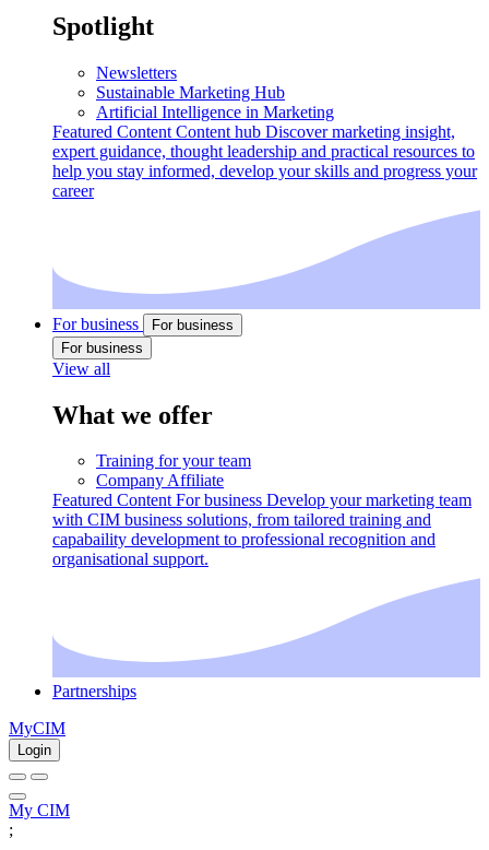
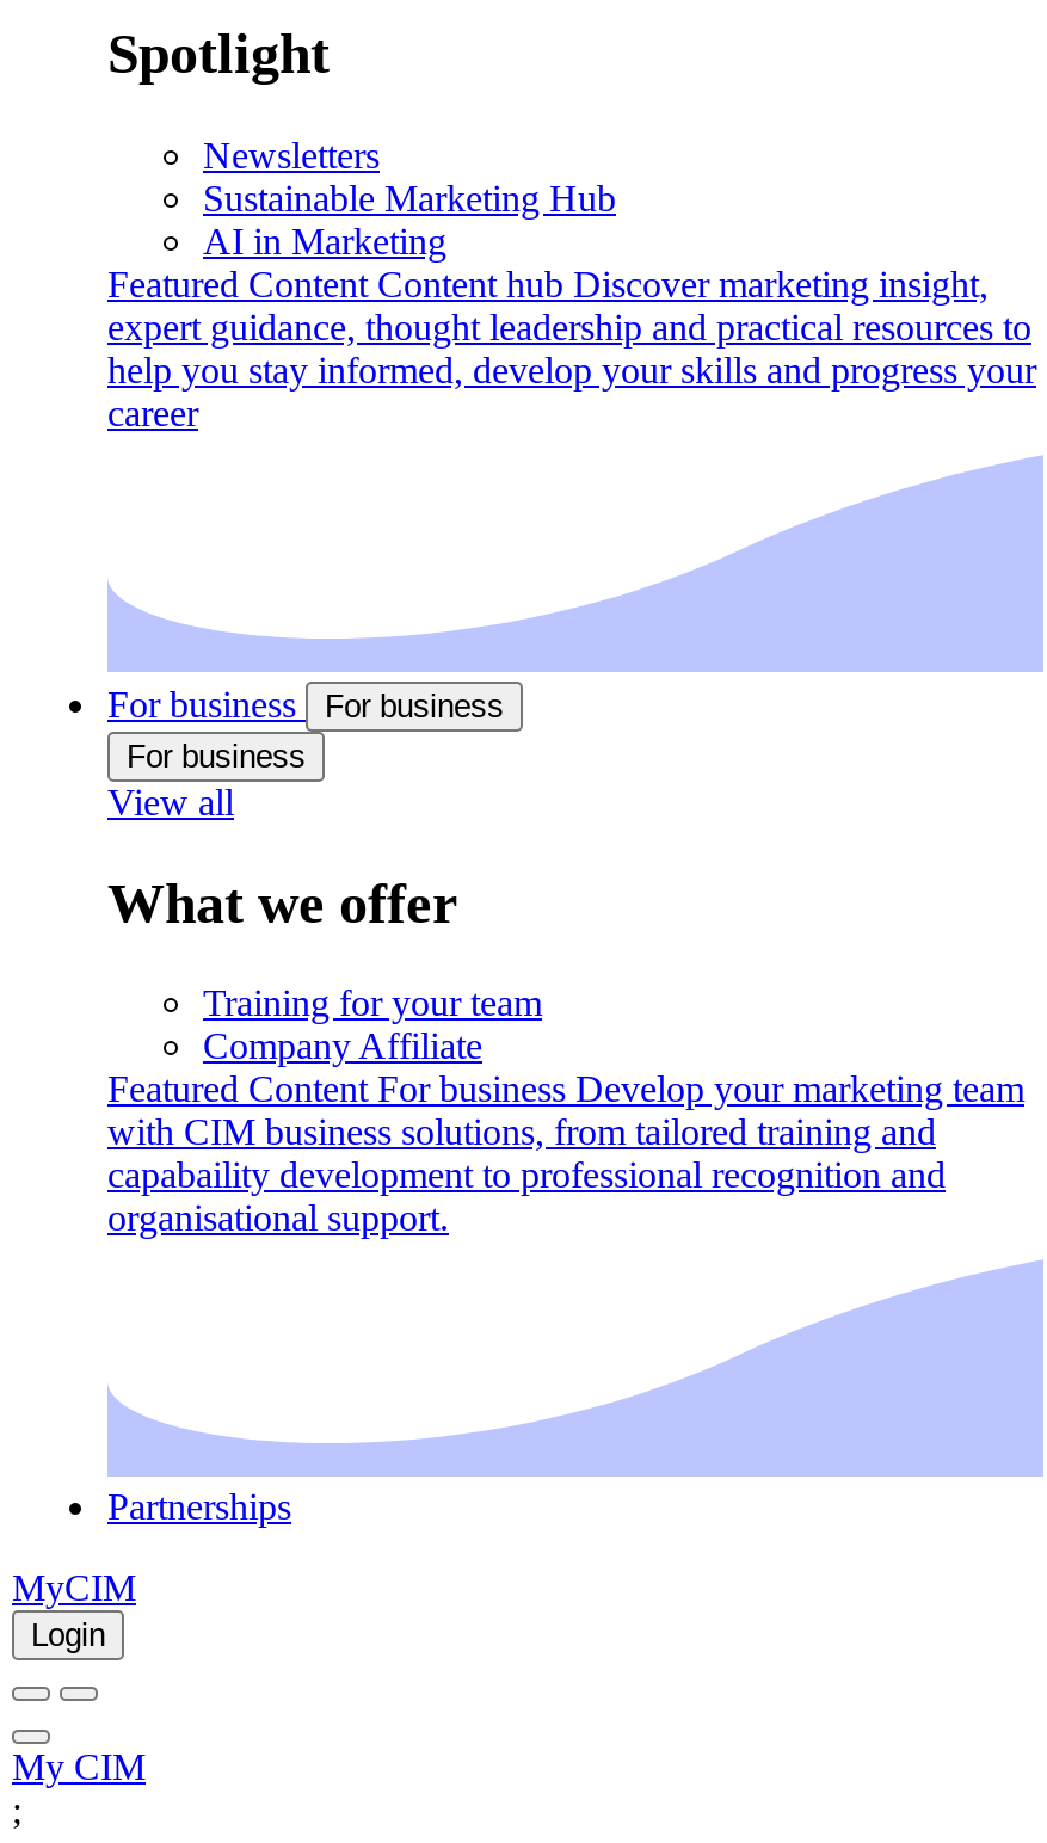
- Artificial Intelligence in Marketing
+ AI in Marketing
